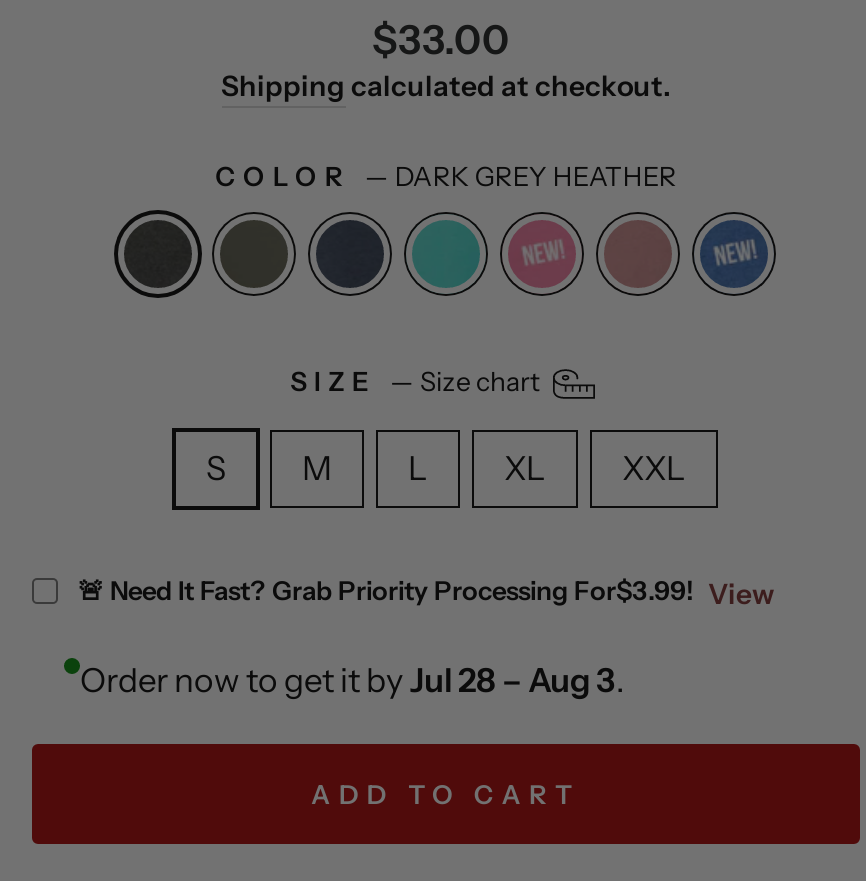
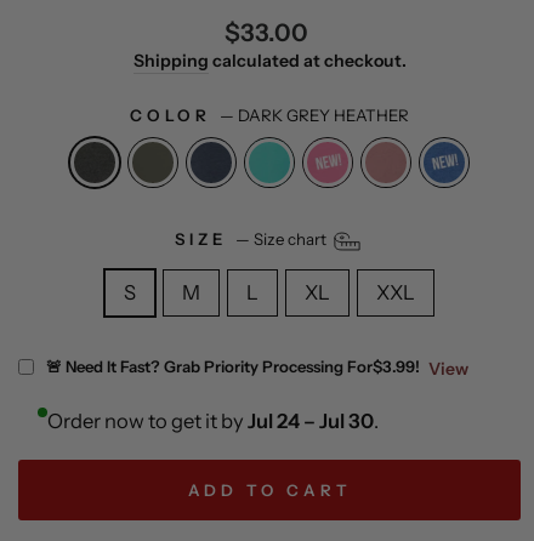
- Order now to get it by Jul 28 – Aug 3.
+ Order now to get it by Jul 24 – Jul 30.
